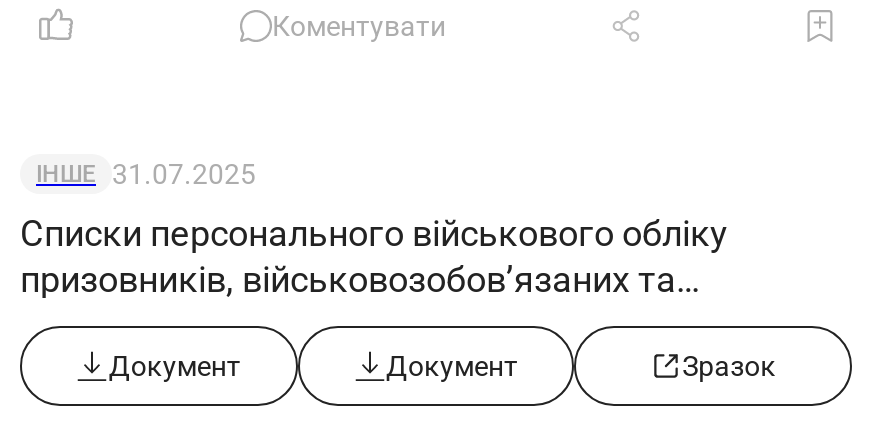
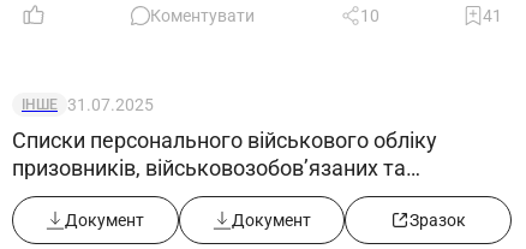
+ 10
+ 41
